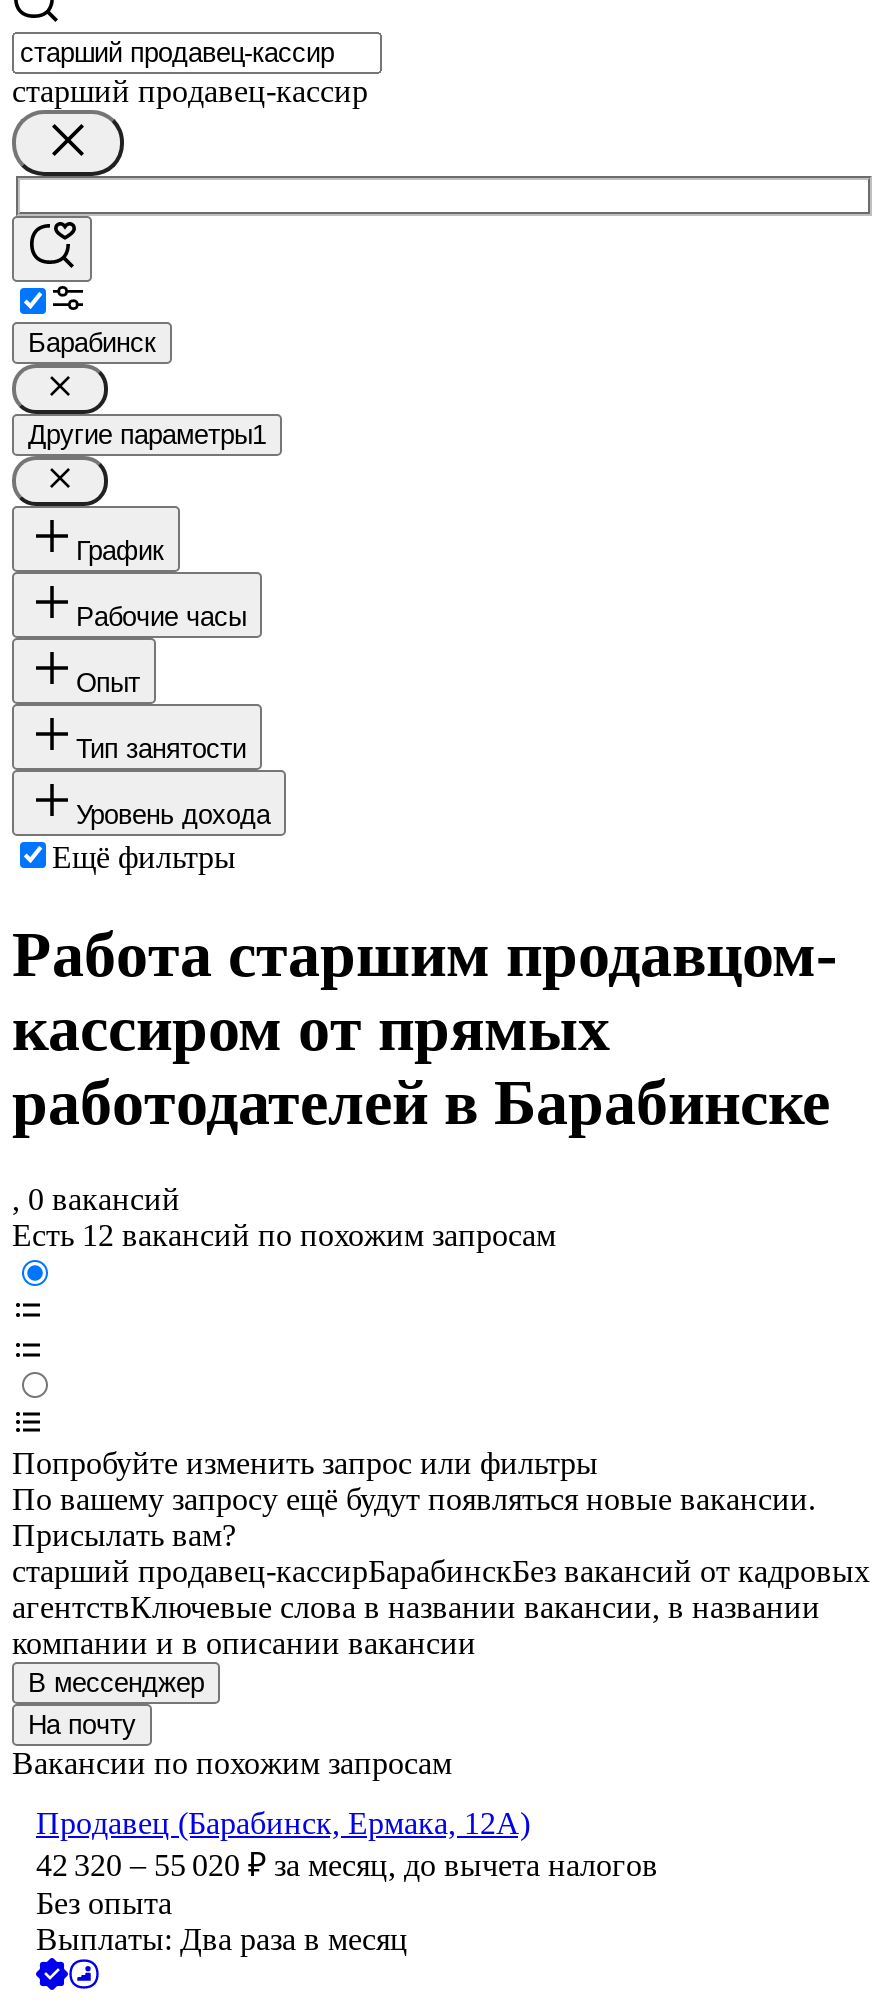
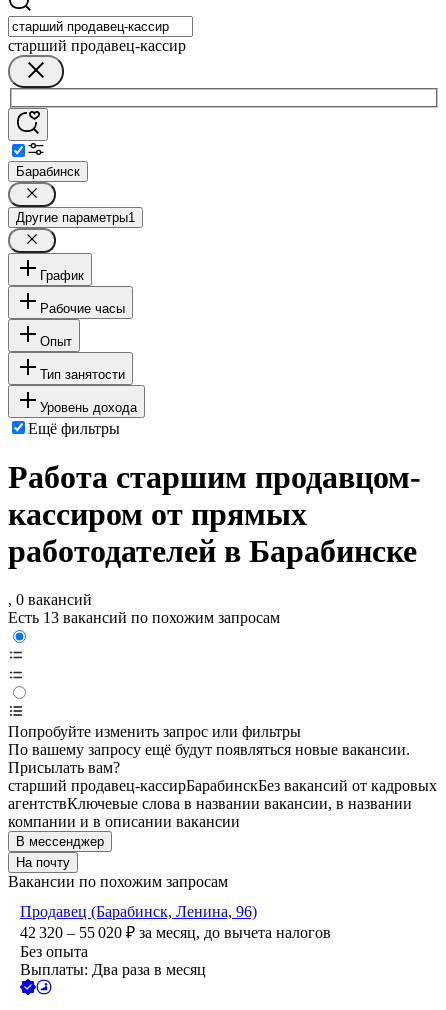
- Есть 12 вакансий по похожим запросам
+ Есть 13 вакансий по похожим запросам

- Продавец (Барабинск, Ермака, 12А)
+ Продавец (Барабинск, Ленина, 96)
